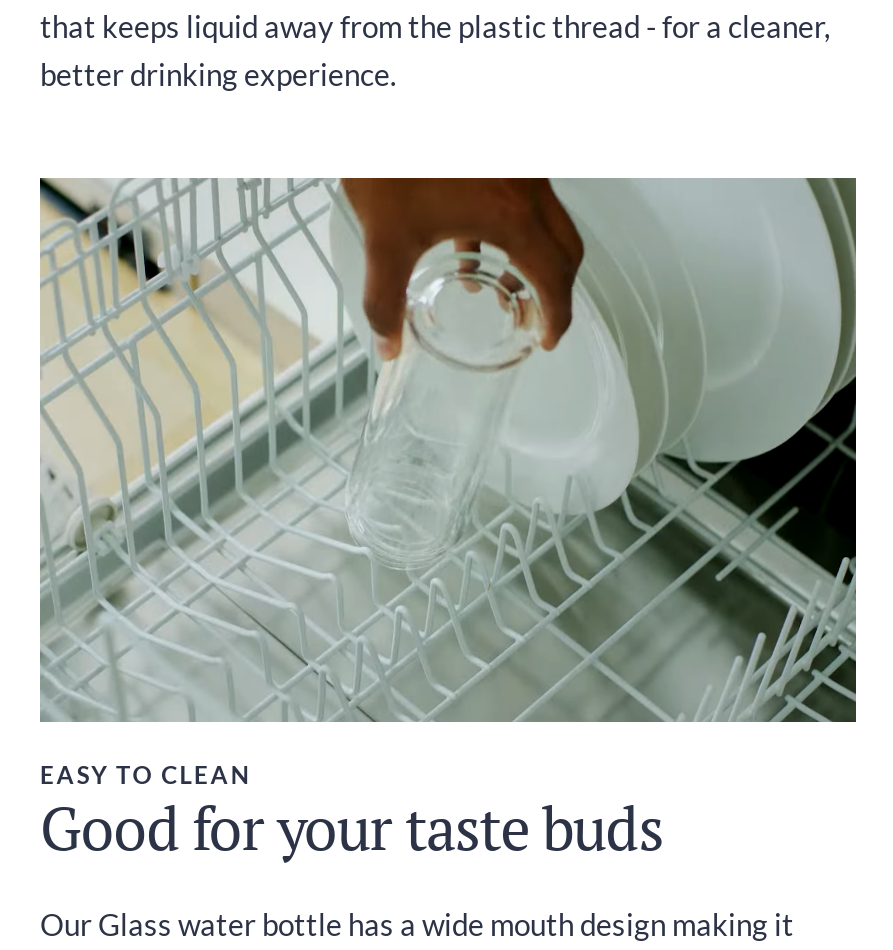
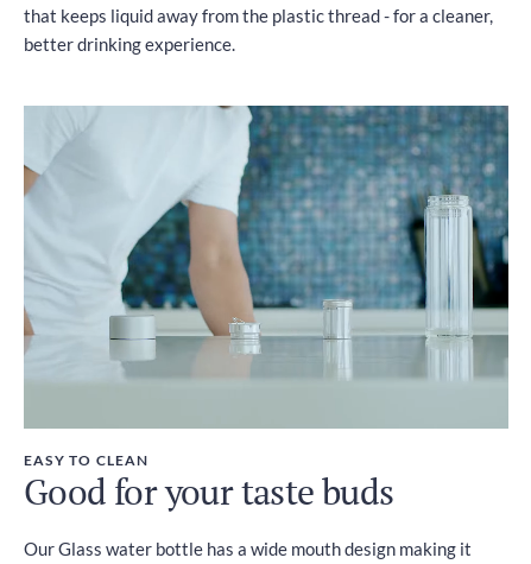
- [image]
+ [image]
